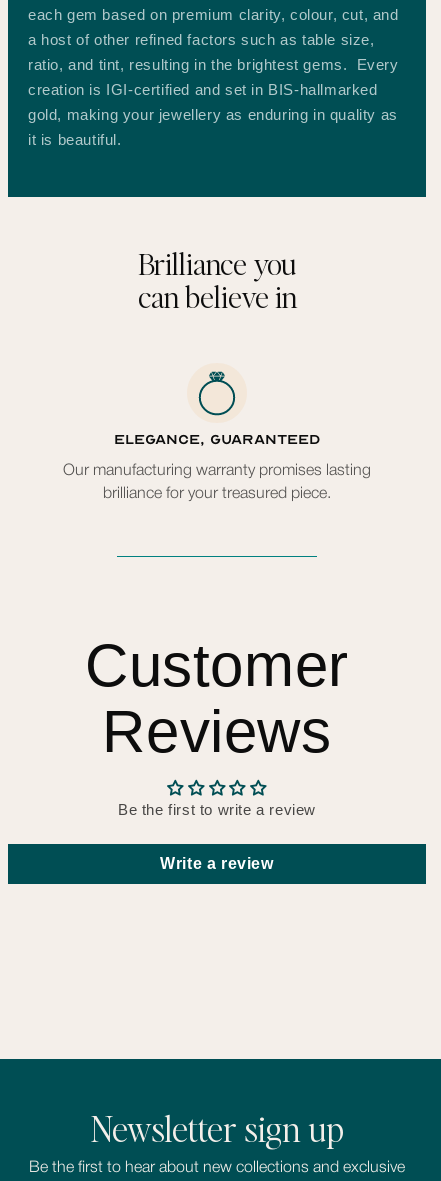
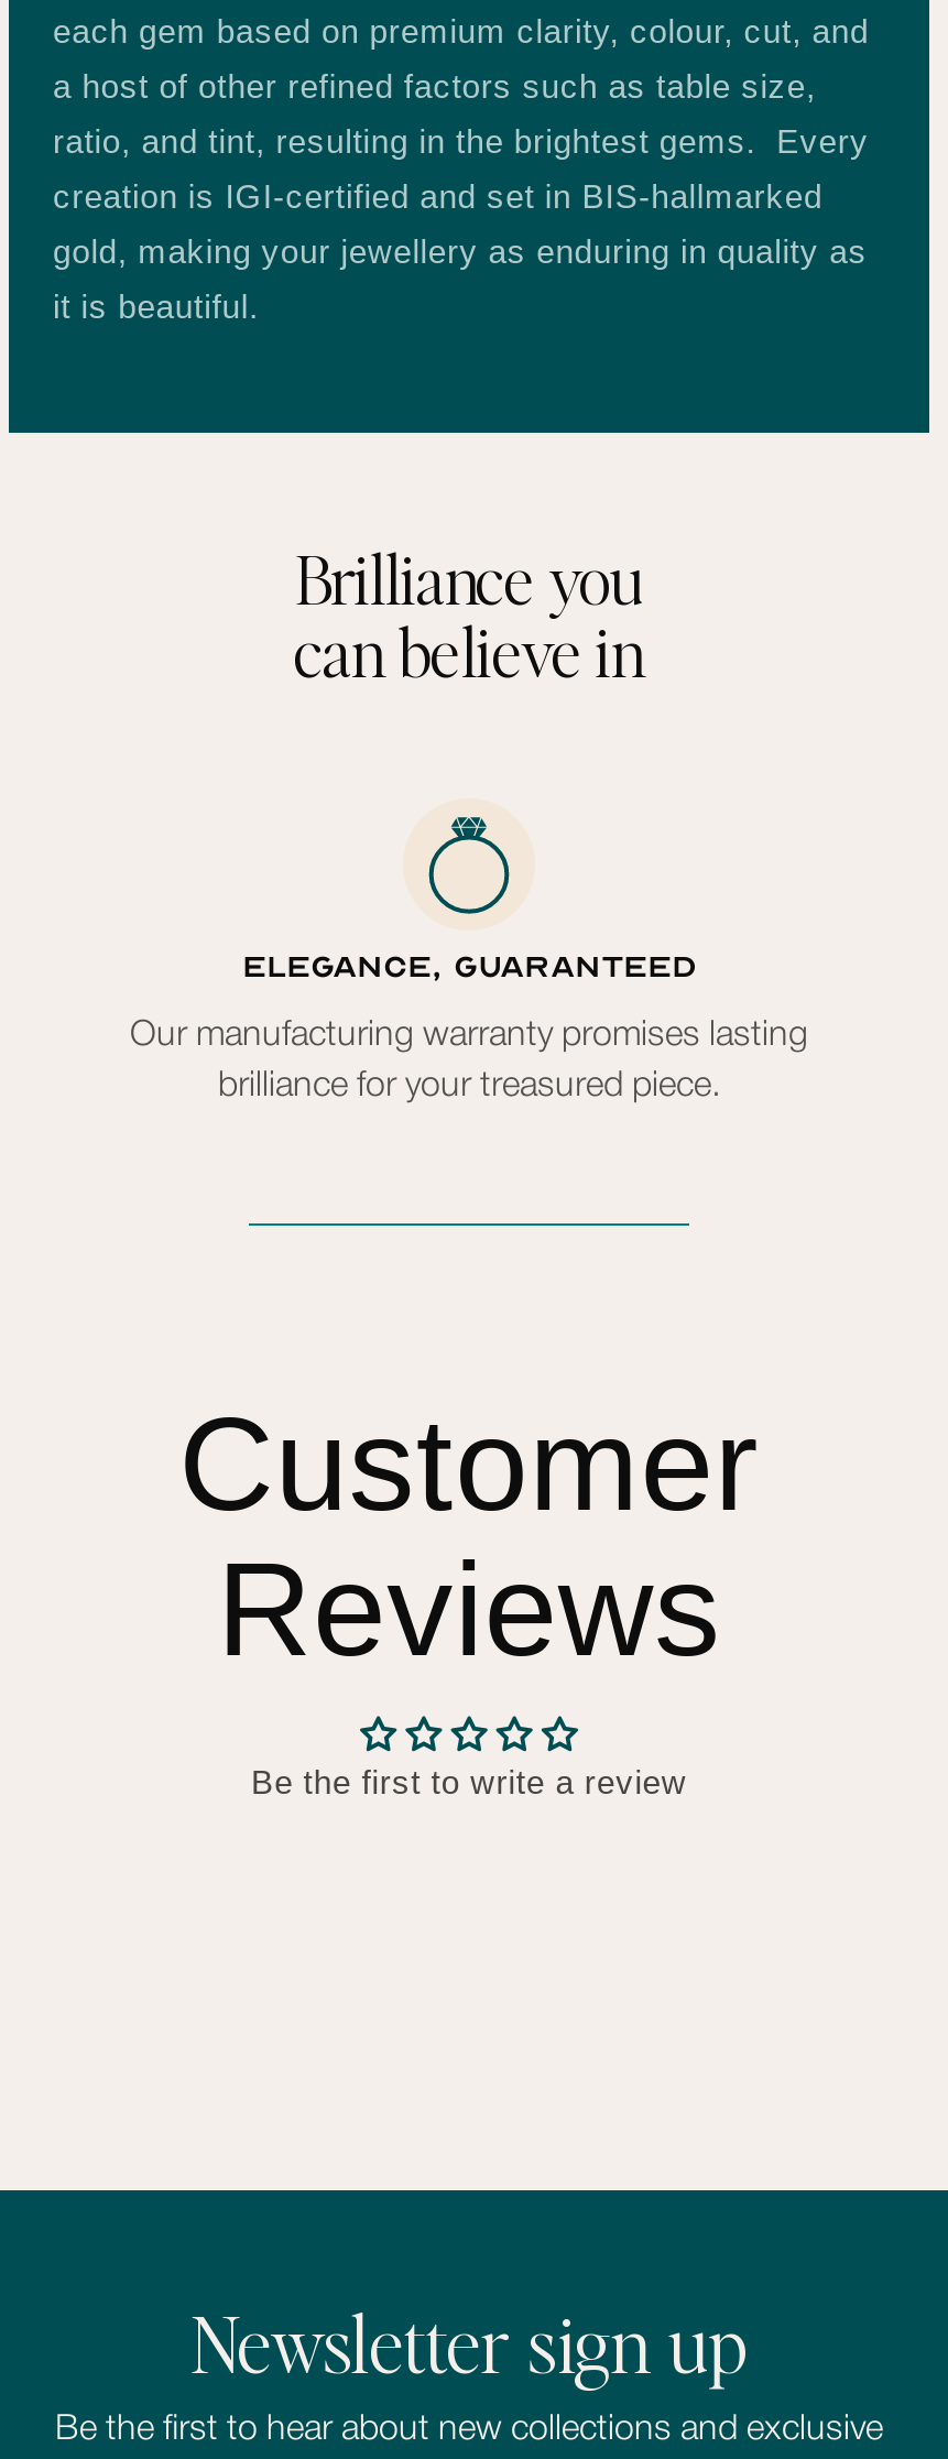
- Write a review
